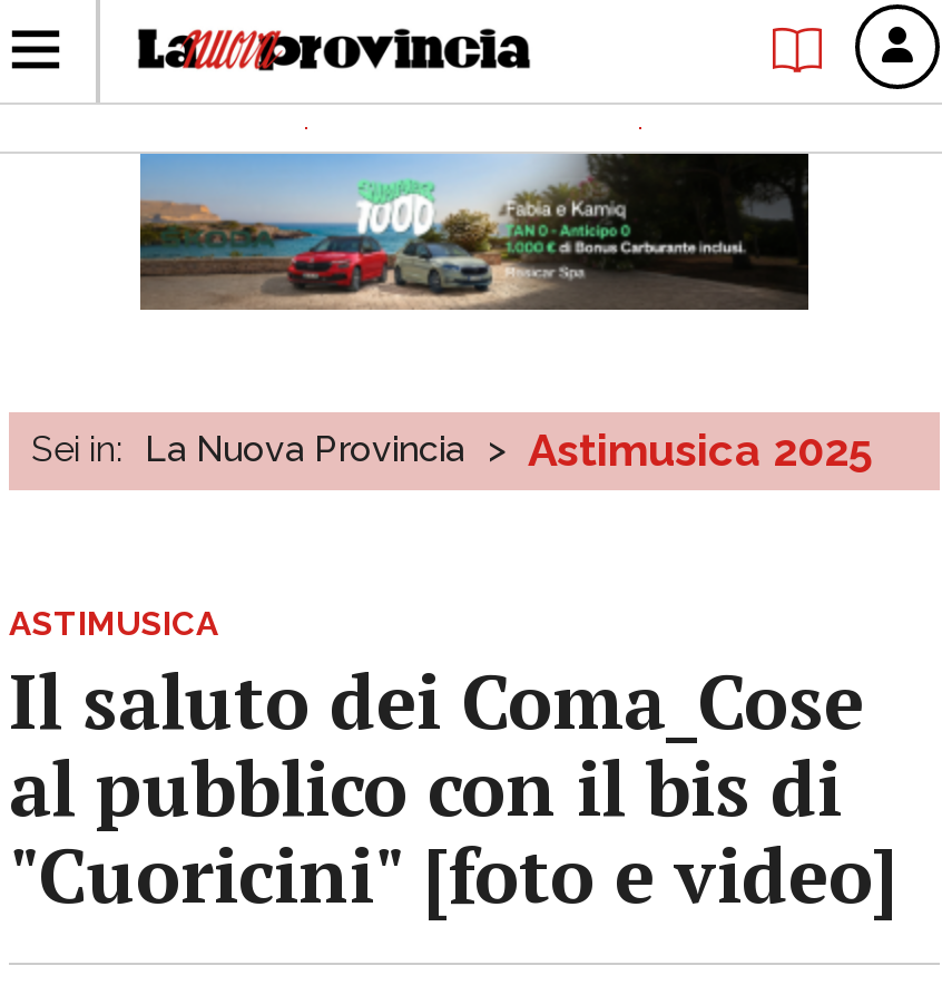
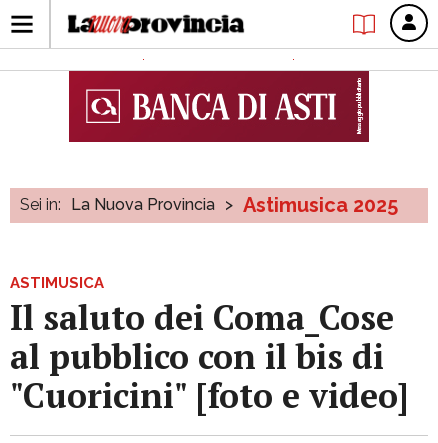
- [image]
+ [image]
